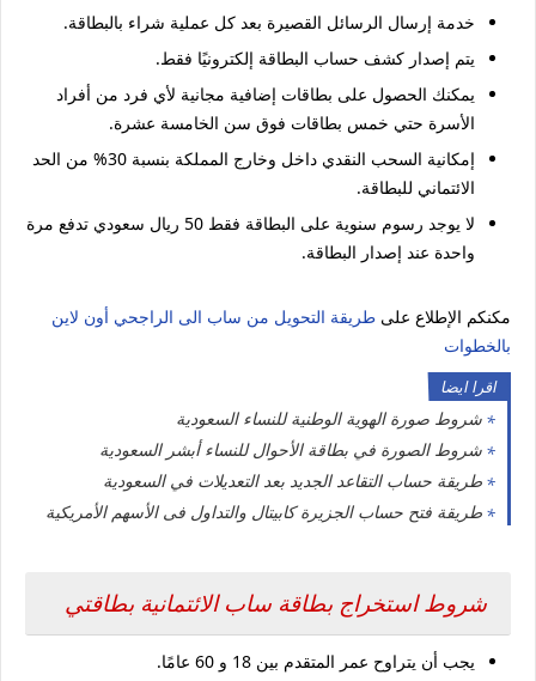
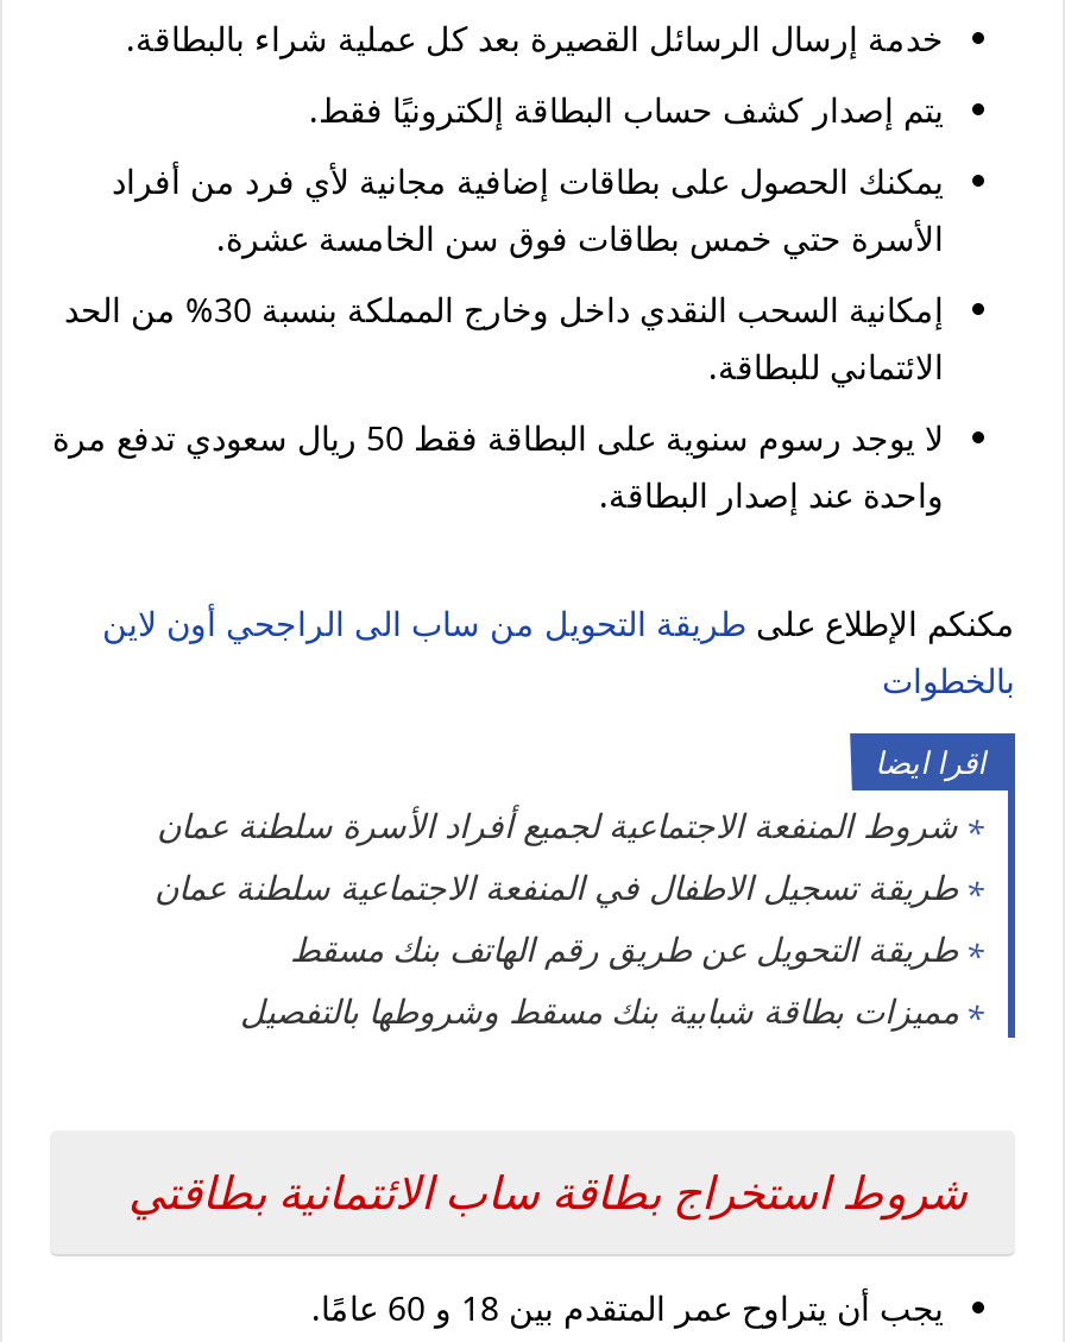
- شروط صورة الهوية الوطنية للنساء السعودية
- شروط الصورة في بطاقة الأحوال للنساء أبشر السعودية
- طريقة حساب التقاعد الجديد بعد التعديلات في السعودية
- طريقة فتح حساب الجزيرة كابيتال والتداول فى الأسهم الأمريكية
+ شروط المنفعة الاجتماعية لجميع أفراد الأسرة سلطنة عمان
+ طريقة تسجيل الاطفال في المنفعة الاجتماعية سلطنة عمان
+ طريقة التحويل عن طريق رقم الهاتف بنك مسقط
+ مميزات بطاقة شبابية بنك مسقط وشروطها بالتفصيل
